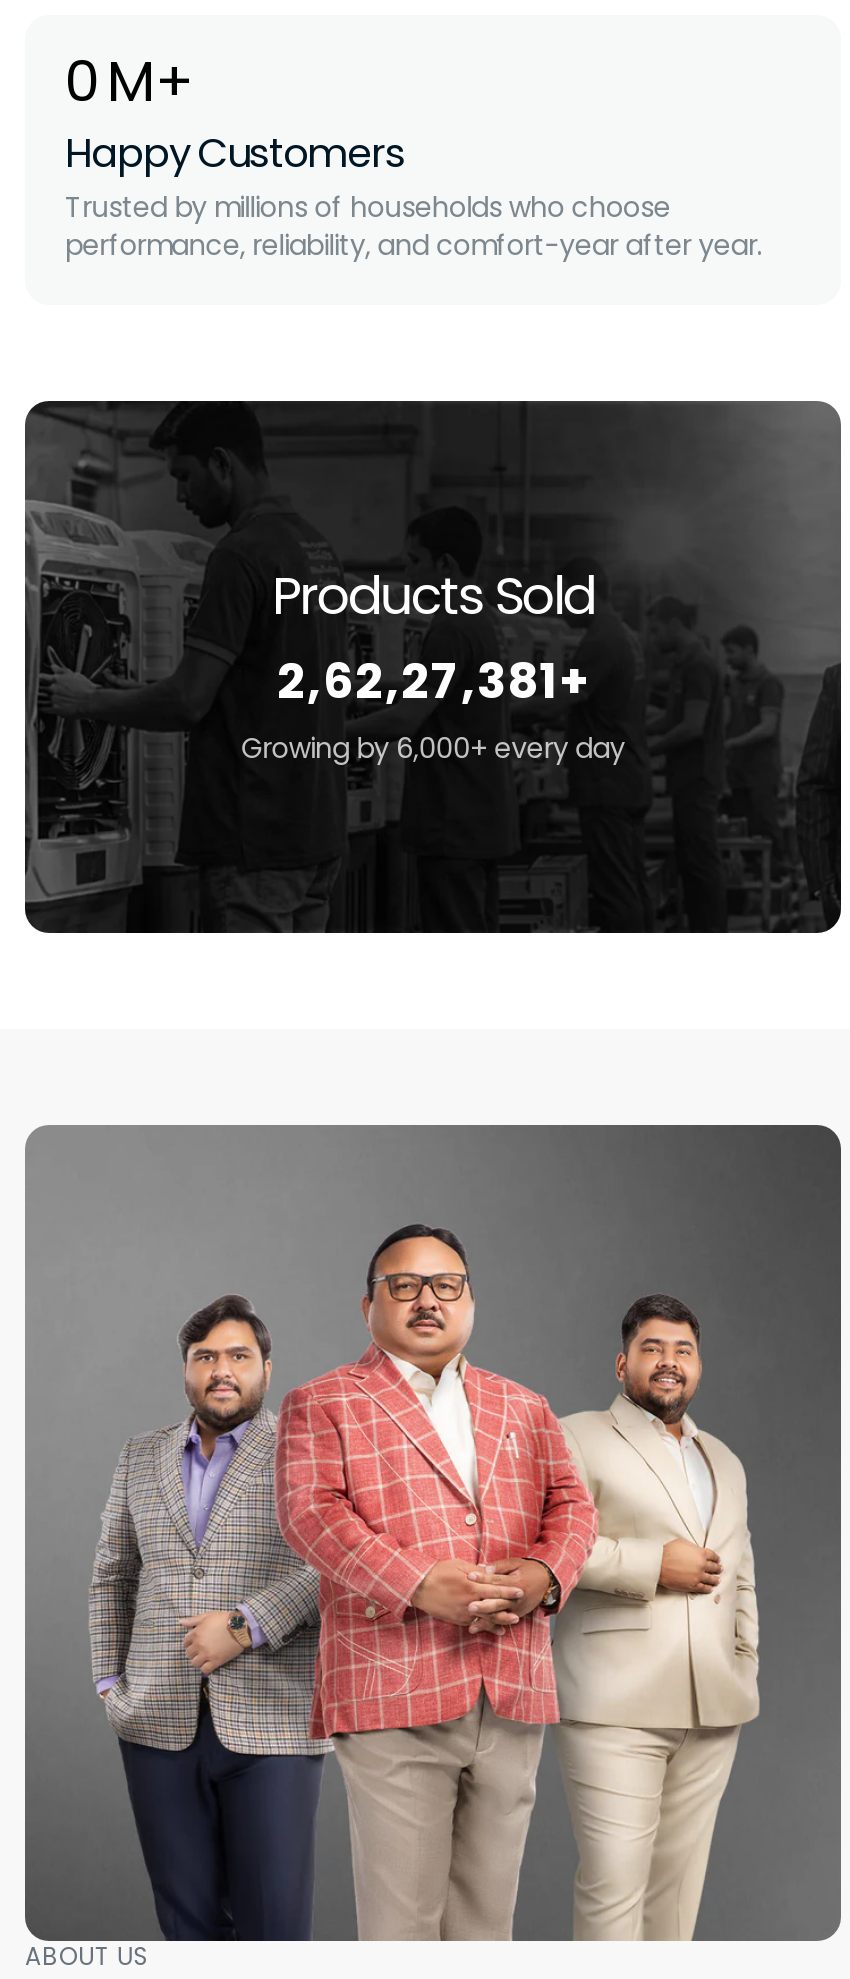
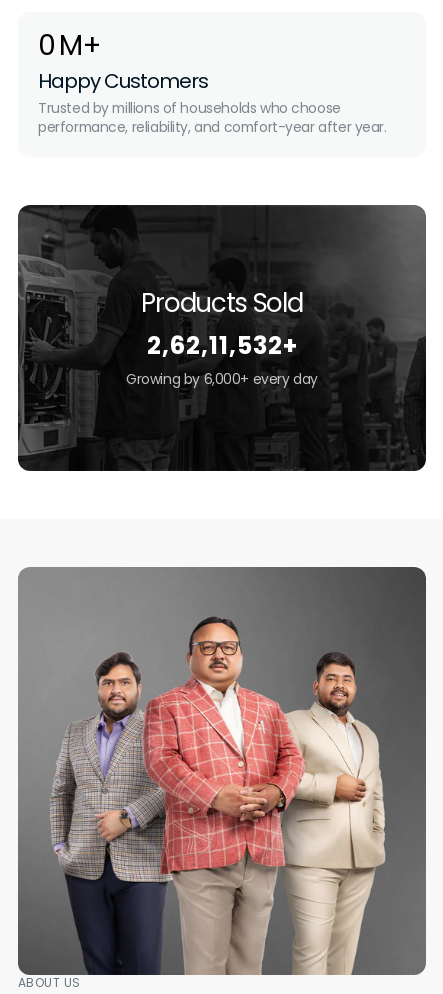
- 2,62,27,381+
+ 2,62,11,532+
